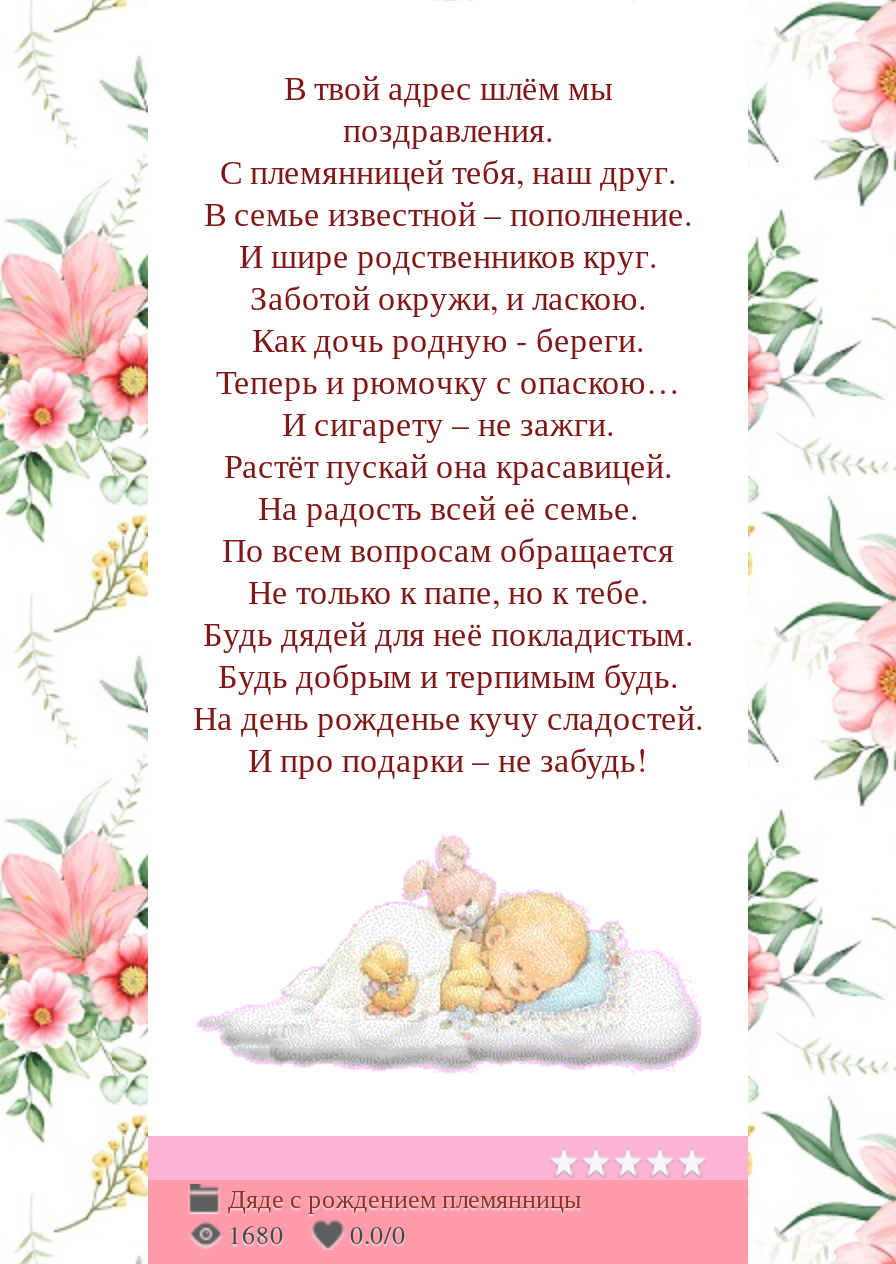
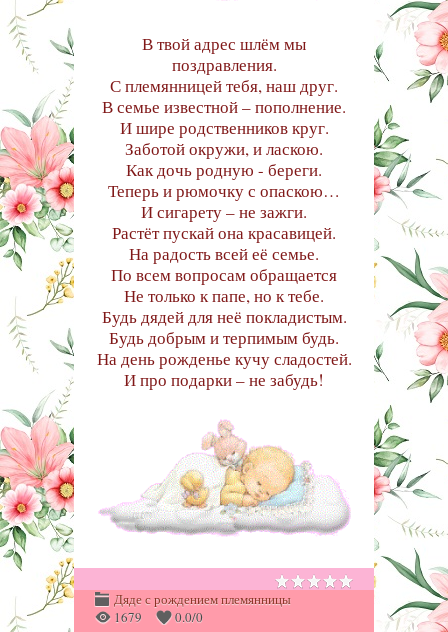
- 1680 0.0/0
+ 1679 0.0/0
